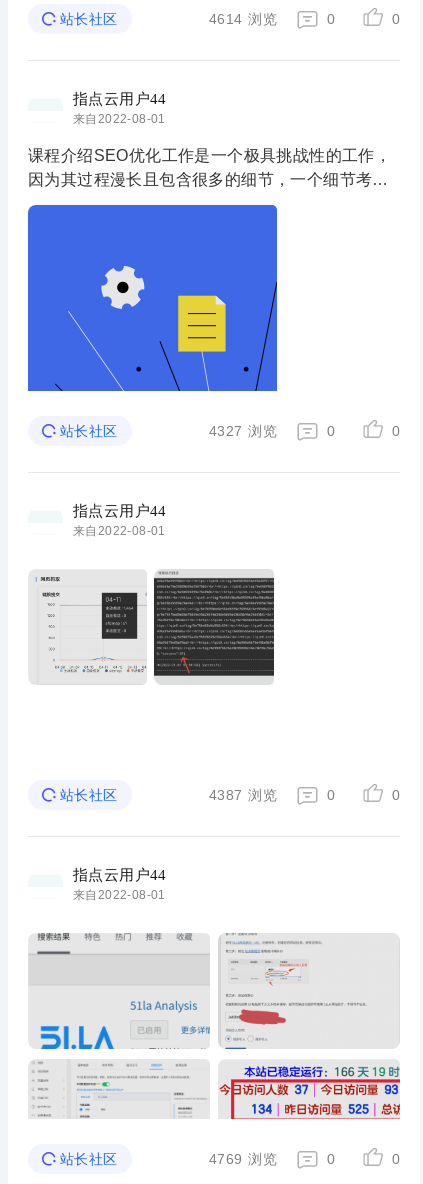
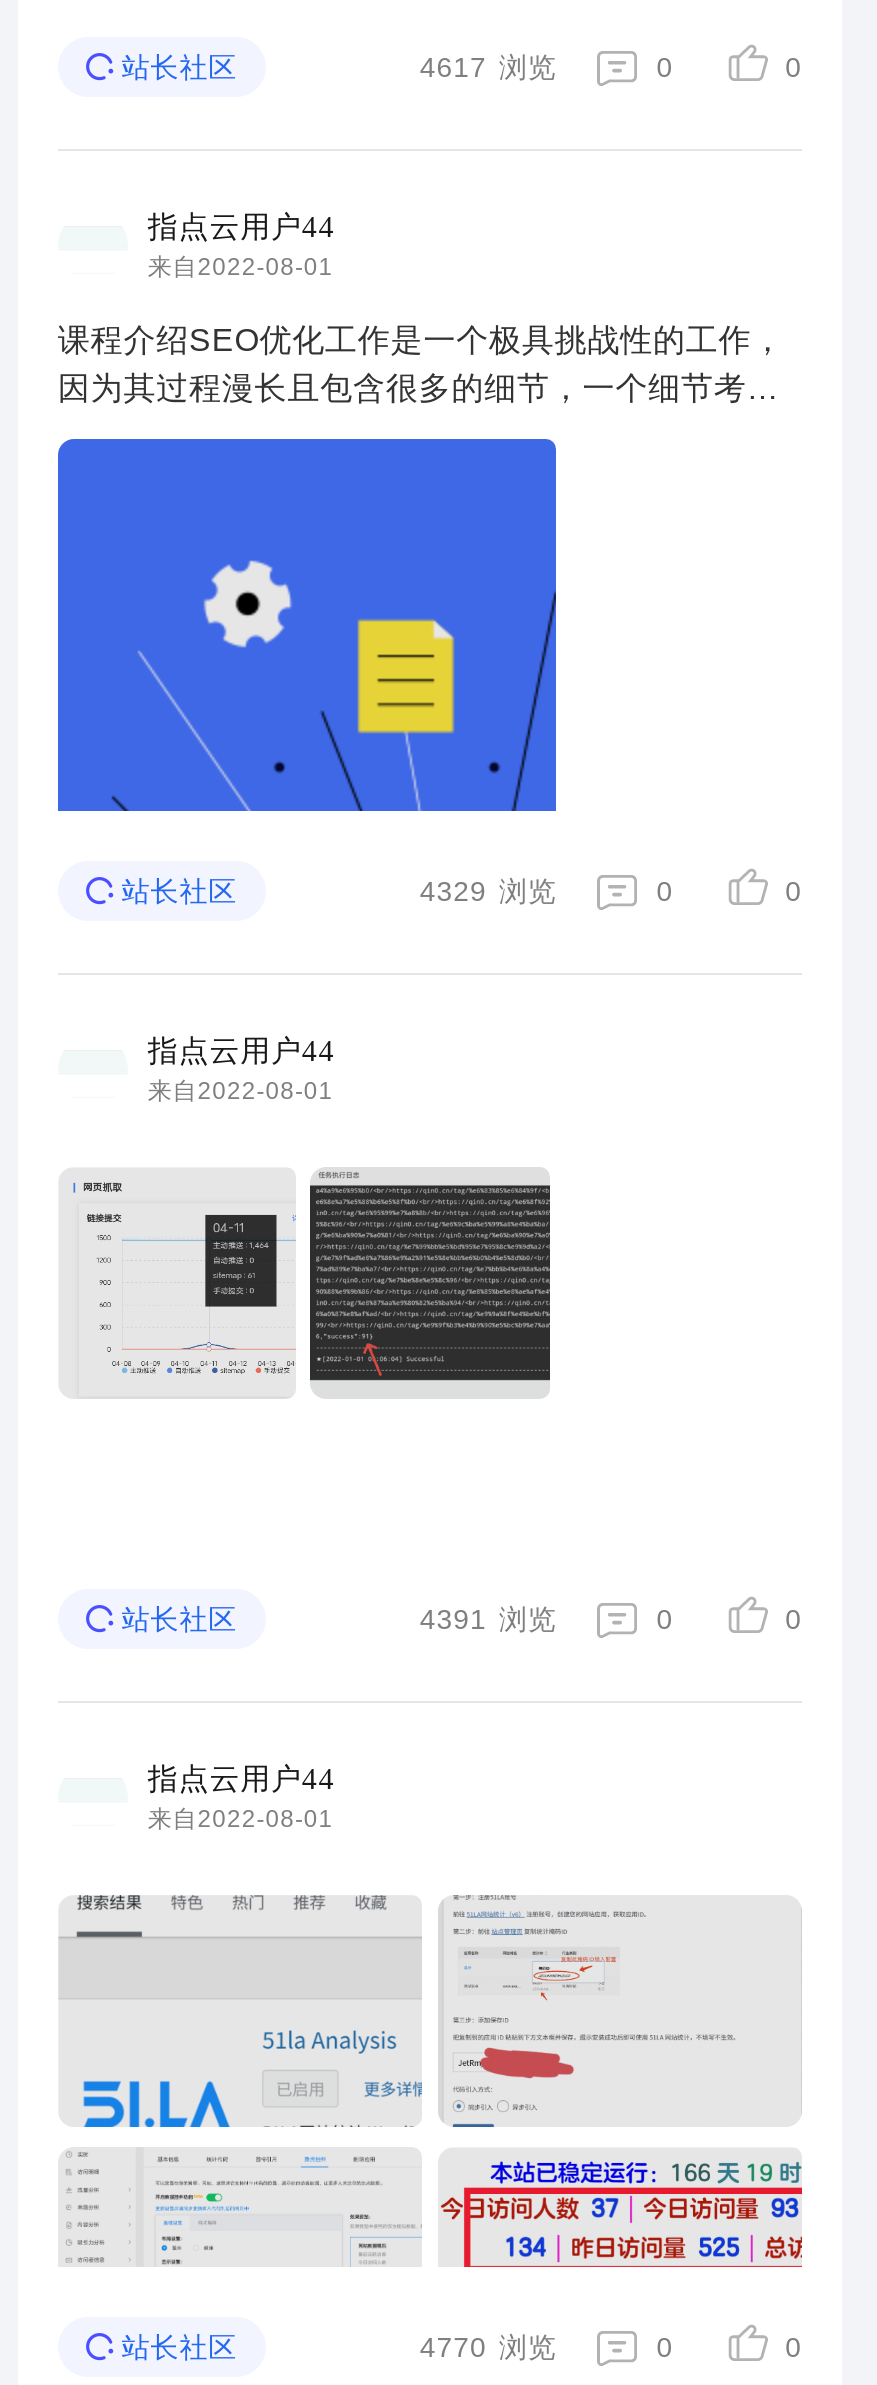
- 4614 浏览
+ 4617 浏览

- 4327 浏览
+ 4329 浏览

- 4387 浏览
+ 4391 浏览

- 4769 浏览
+ 4770 浏览
